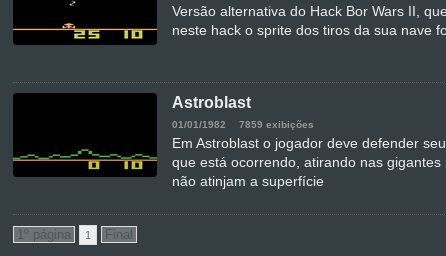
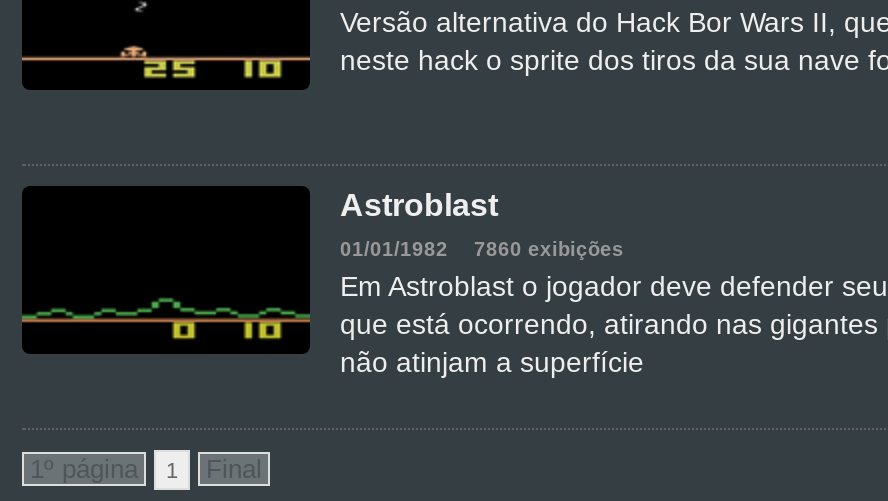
- 01/01/1982 7859 exibições
+ 01/01/1982 7860 exibições
